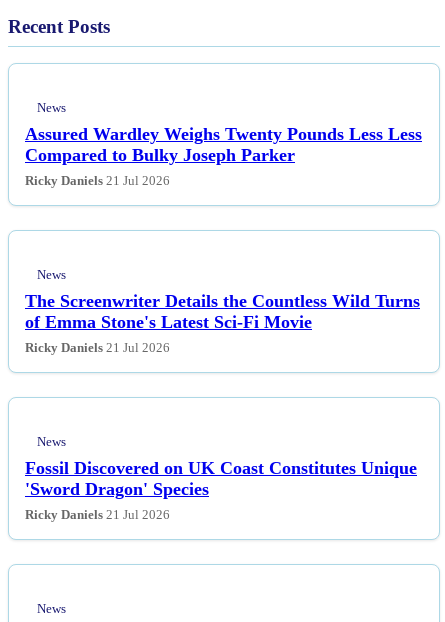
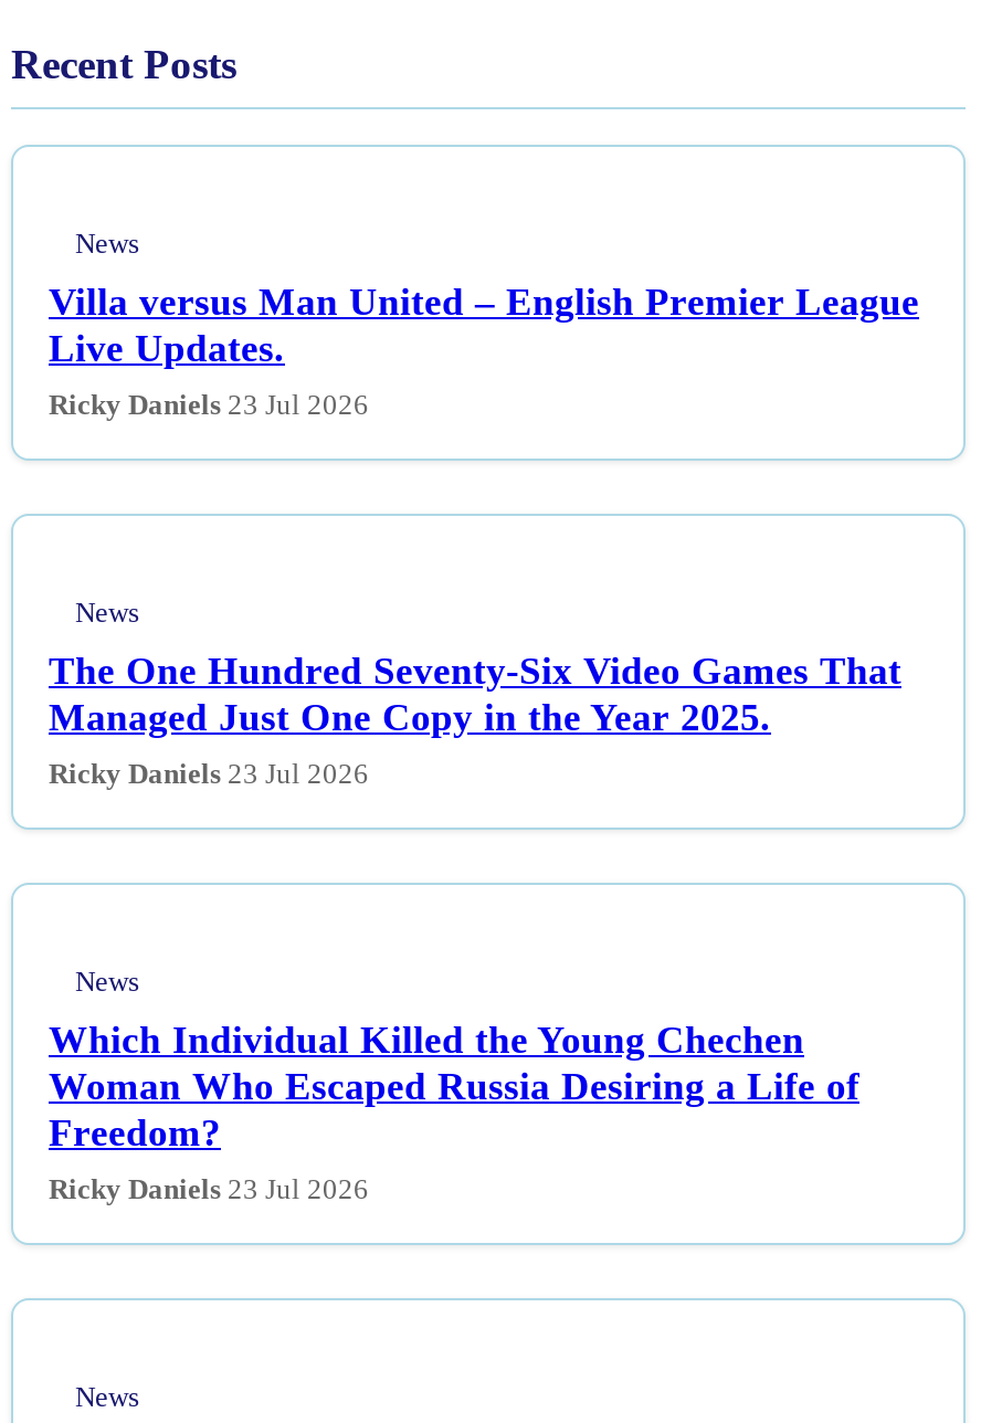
- Assured Wardley Weighs Twenty Pounds Less Less
- Compared to Bulky Joseph Parker
- Ricky Daniels 21 Jul 2026
+ Villa versus Man United – English Premier League
+ Live Updates.
+ Ricky Daniels 23 Jul 2026

- The Screenwriter Details the Countless Wild Turns
- of Emma Stone's Latest Sci-Fi Movie
- Ricky Daniels 21 Jul 2026
+ The One Hundred Seventy-Six Video Games That
+ Managed Just One Copy in the Year 2025.
+ Ricky Daniels 23 Jul 2026

- Fossil Discovered on UK Coast Constitutes Unique
- 'Sword Dragon' Species
- Ricky Daniels 21 Jul 2026
+ Which Individual Killed the Young Chechen
+ Woman Who Escaped Russia Desiring a Life of
+ Freedom?
+ Ricky Daniels 23 Jul 2026
